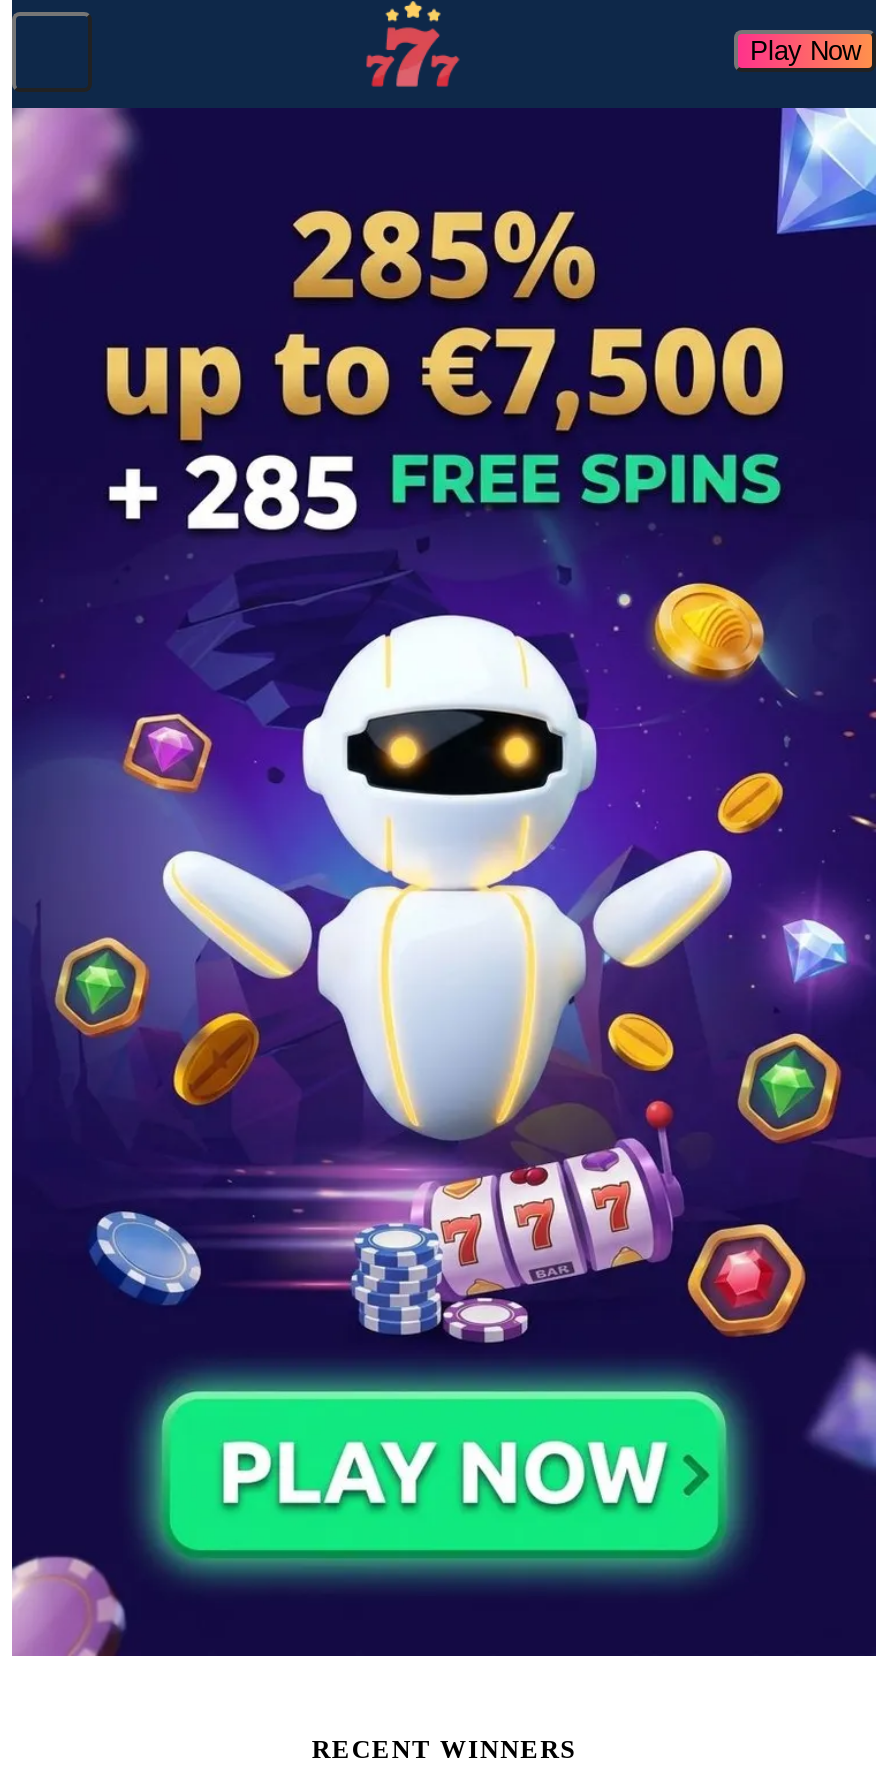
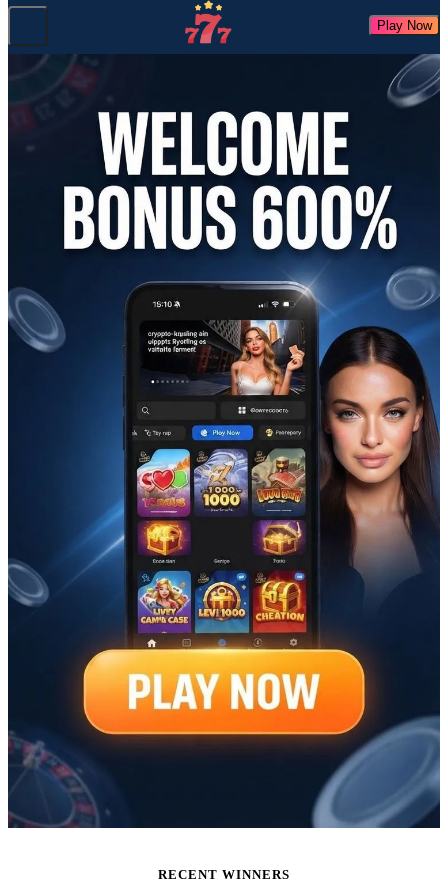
- [image]
+ [image]
